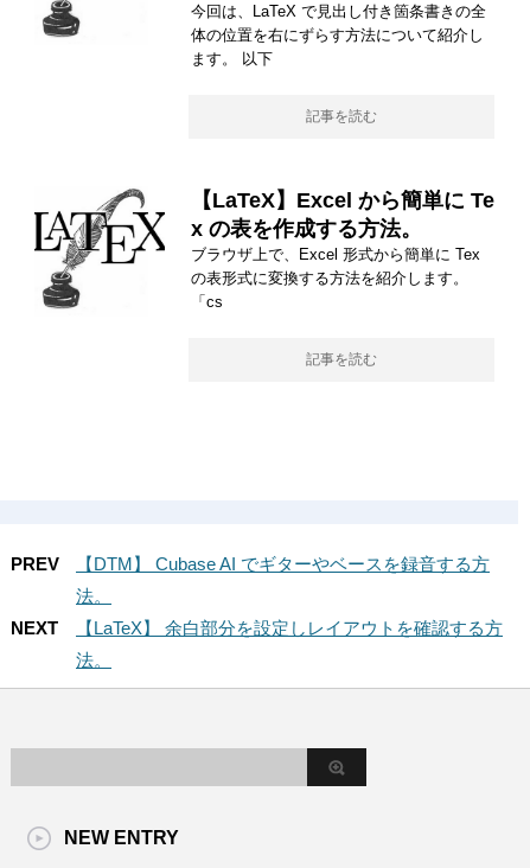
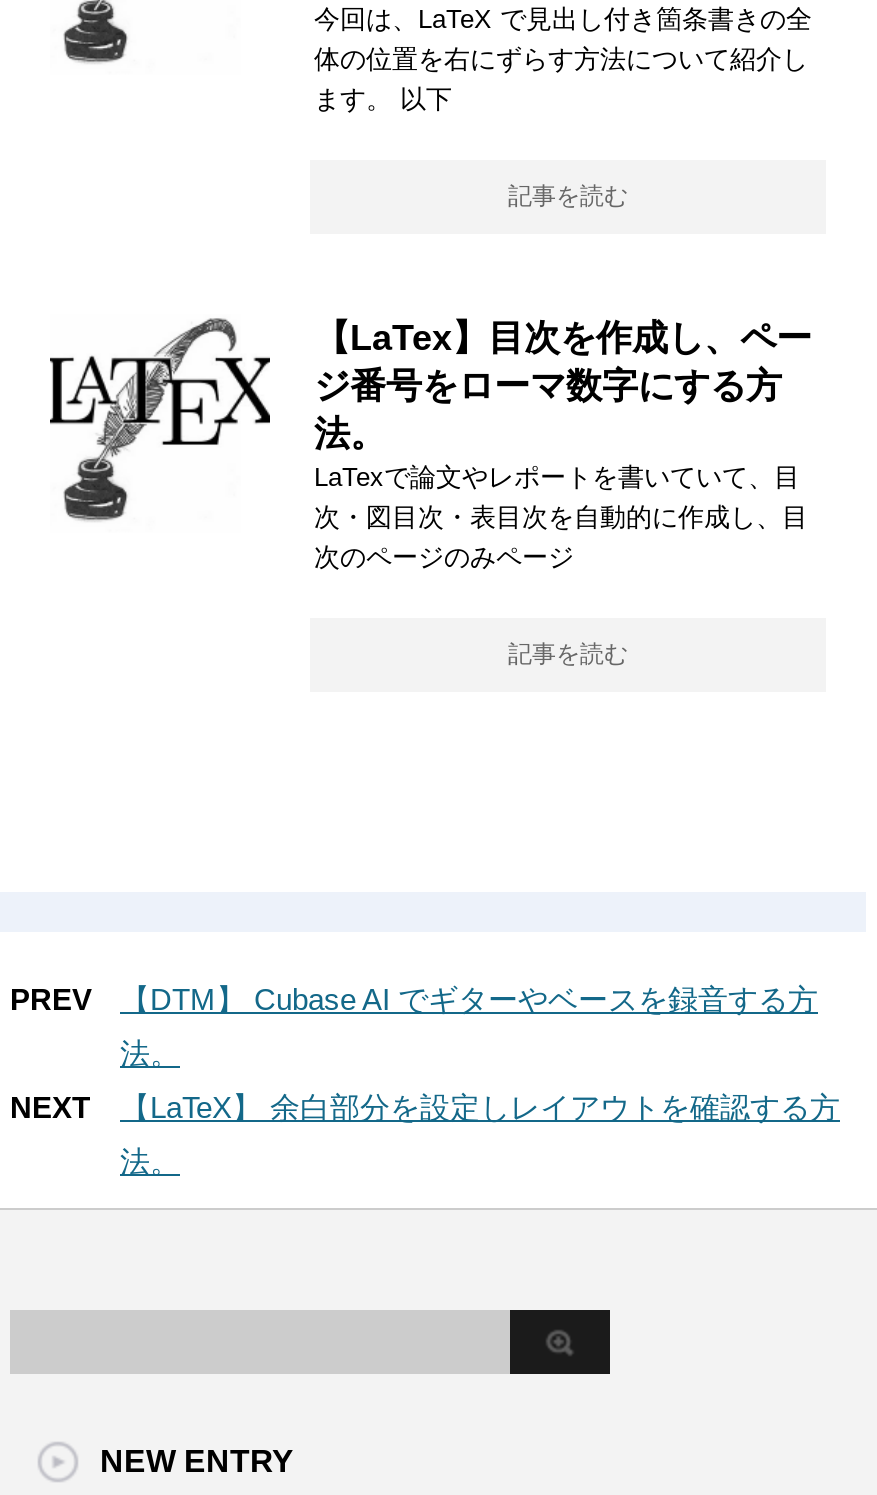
- 【LaTeX】Excel から簡単に Te
- x の表を作成する方法。
- ブラウザ上で、Excel 形式から簡単に Tex
- の表形式に変換する方法を紹介します。
- 「cs
+ 【LaTex】目次を作成し、ペー
+ ジ番号をローマ数字にする方
+ 法。
+ LaTexで論文やレポートを書いていて、目
+ 次・図目次・表目次を自動的に作成し、目
+ 次のページのみページ
